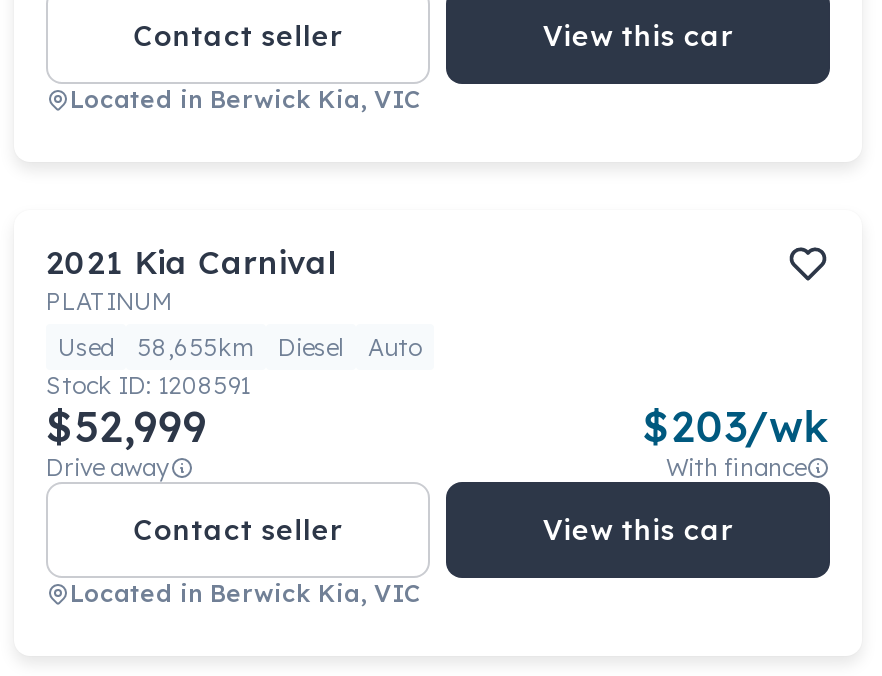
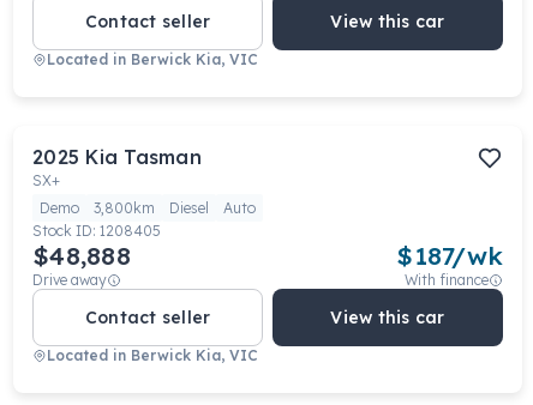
- 2021 Kia Carnival
- PLATINUM
+ 2025 Kia Tasman
+ SX+

- Used
- 58,655km
+ Demo
+ 3,800km

- Stock ID: 1208591
+ Stock ID: 1208405

- $52,999
+ $48,888

- $203/wk
+ $187/wk
